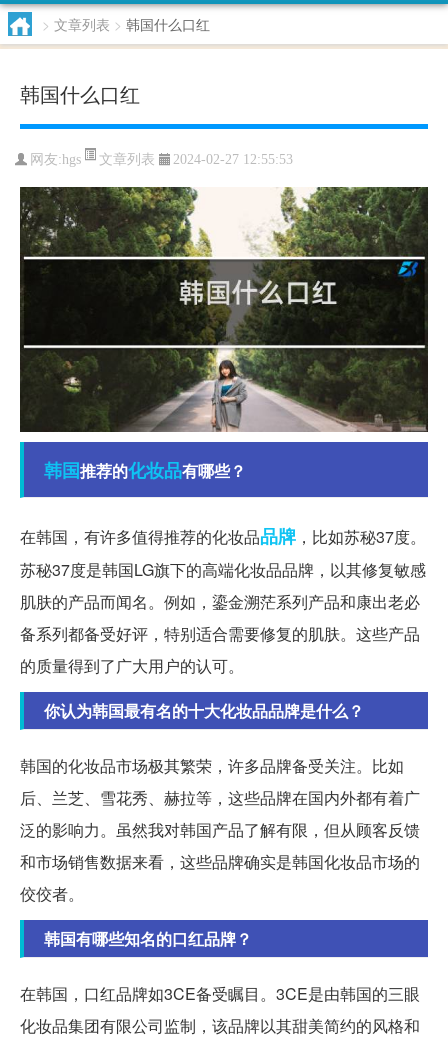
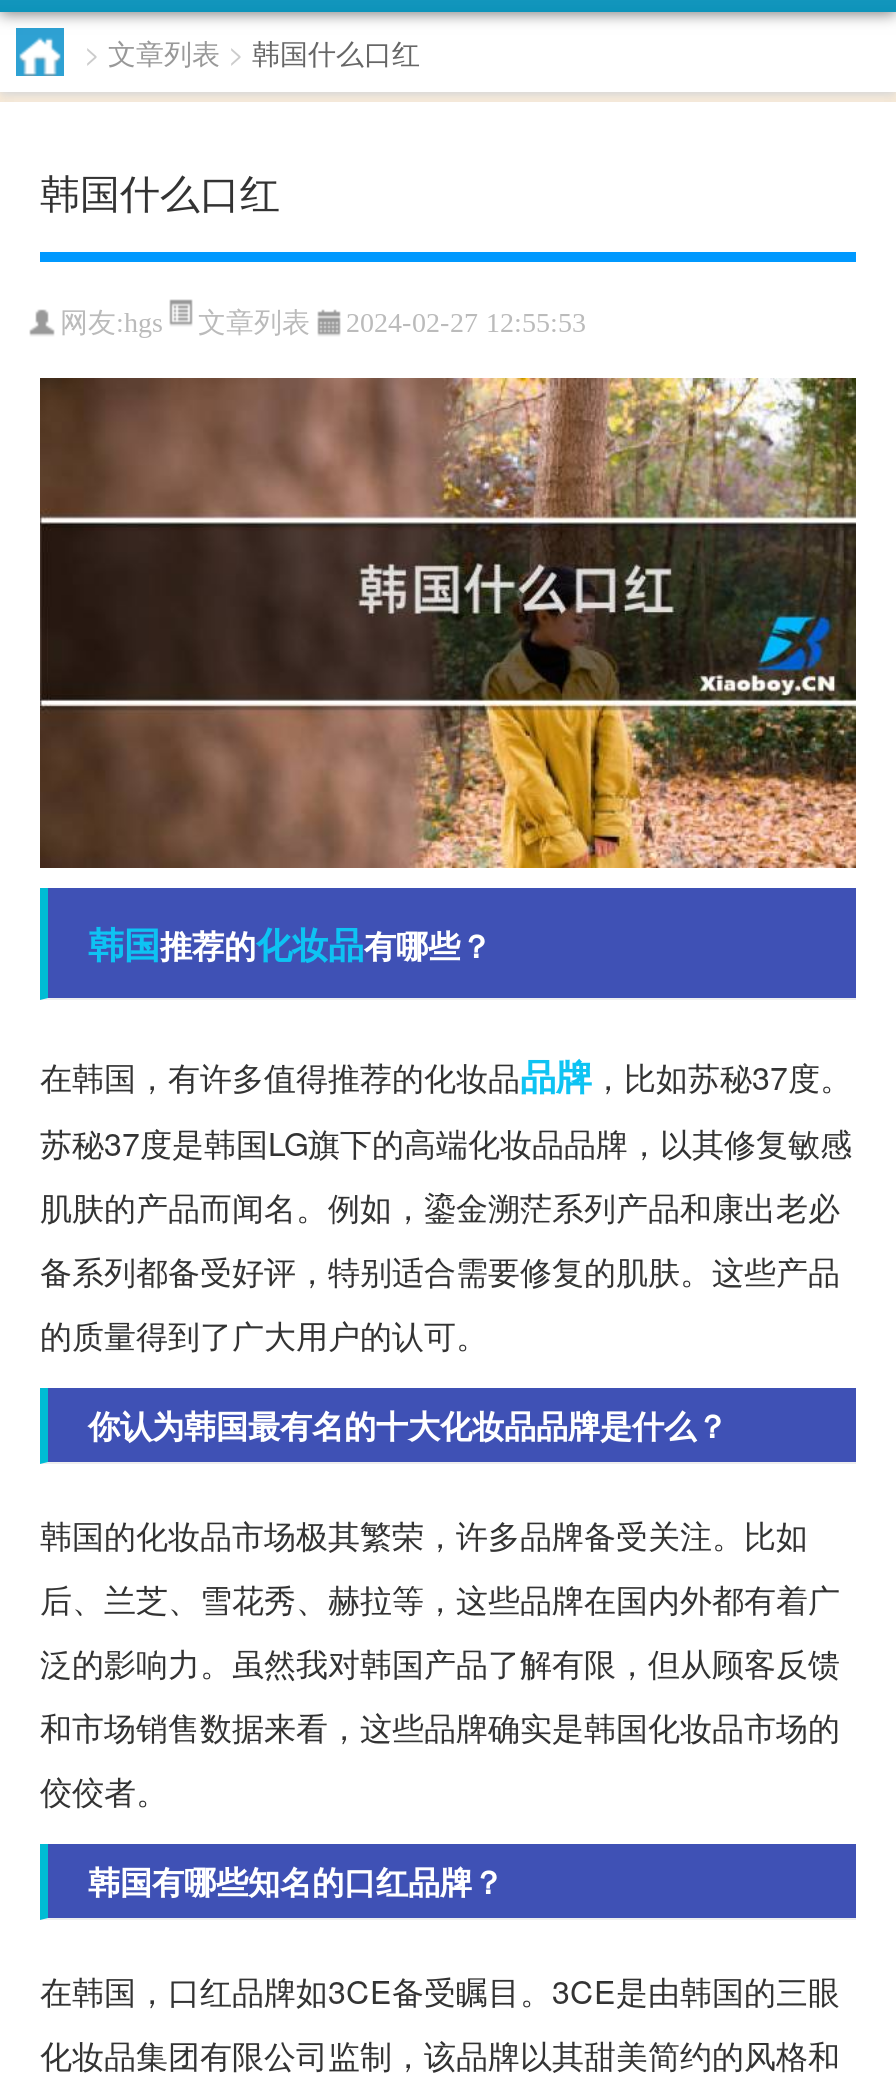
- [image]
+ [image]
